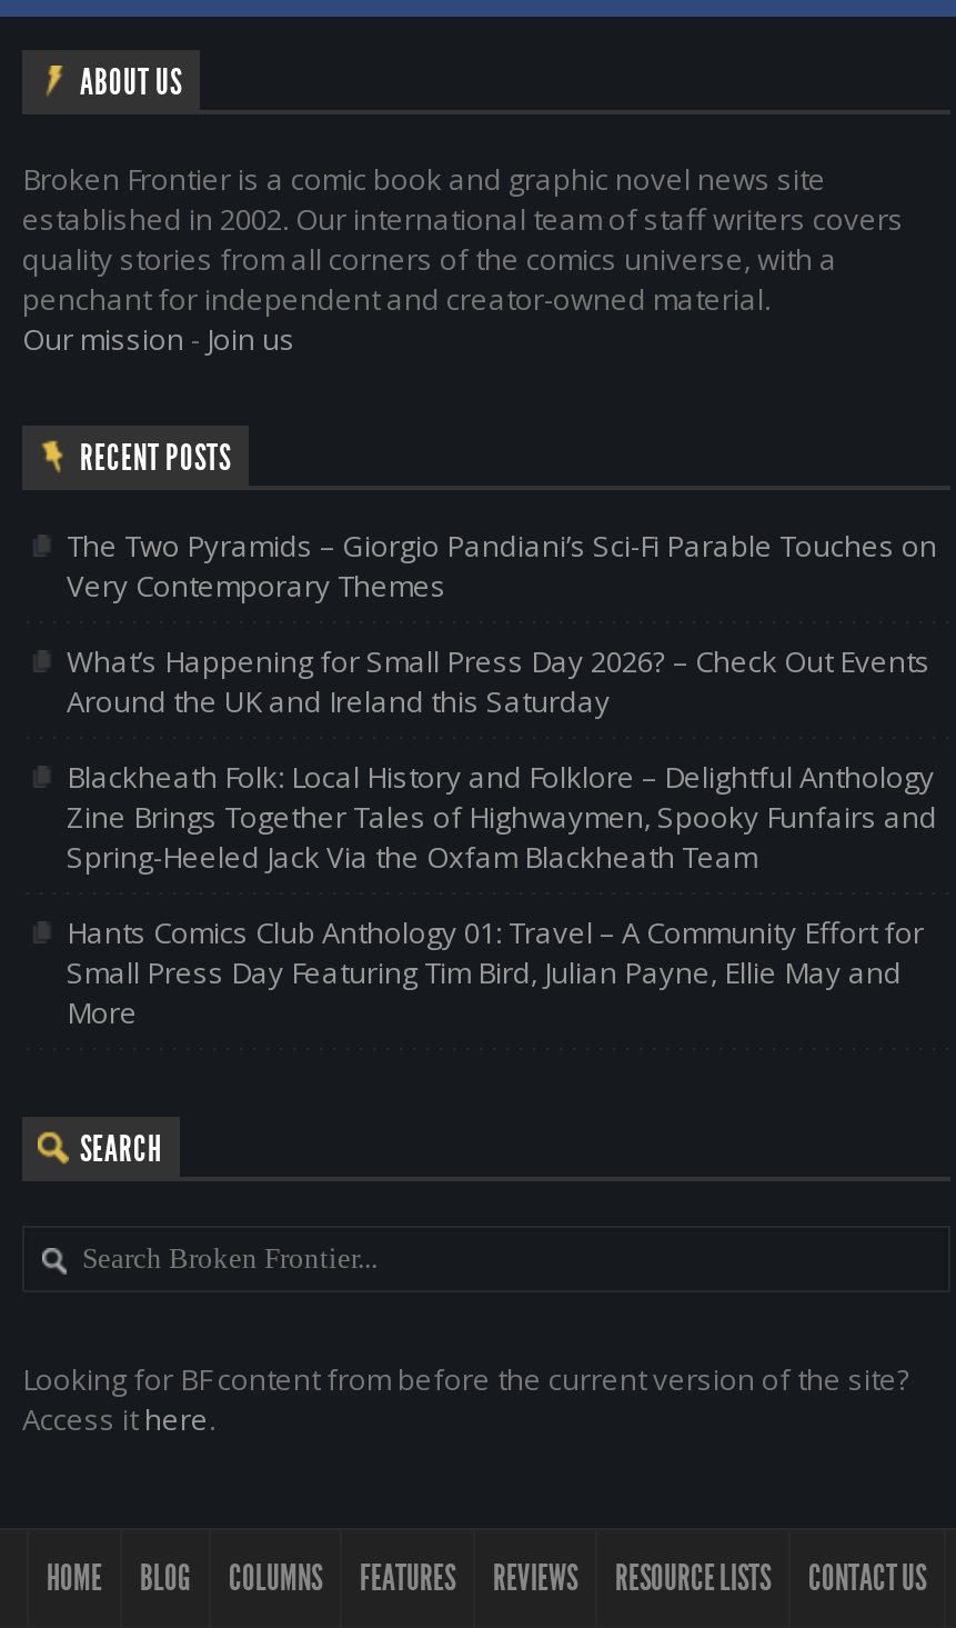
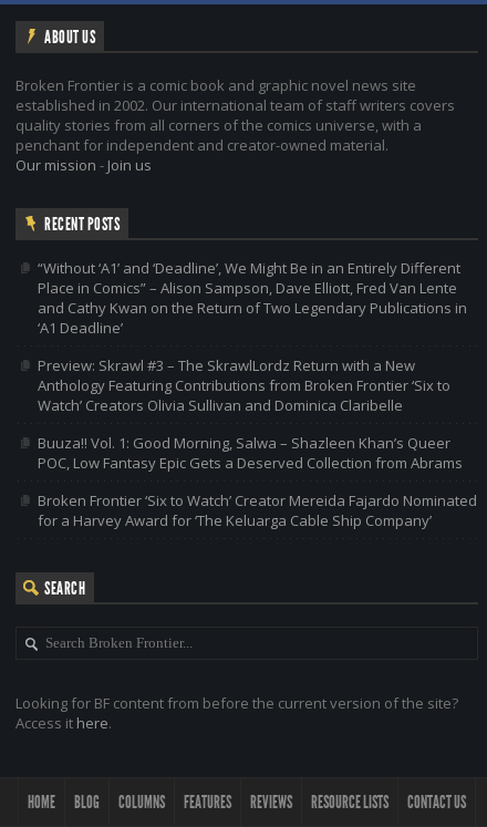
- The Two Pyramids – Giorgio Pandiani’s Sci-Fi Parable Touches on
- Very Contemporary Themes
+ “Without ‘A1’ and ‘Deadline’, We Might Be in an Entirely Different
+ Place in Comics” – Alison Sampson, Dave Elliott, Fred Van Lente
+ and Cathy Kwan on the Return of Two Legendary Publications in
+ ‘A1 Deadline’

- What’s Happening for Small Press Day 2026? – Check Out Events
- Around the UK and Ireland this Saturday
+ Preview: Skrawl #3 – The SkrawlLordz Return with a New
+ Anthology Featuring Contributions from Broken Frontier ‘Six to
+ Watch’ Creators Olivia Sullivan and Dominica Claribelle

- Blackheath Folk: Local History and Folklore – Delightful Anthology
- Zine Brings Together Tales of Highwaymen, Spooky Funfairs and
- Spring-Heeled Jack Via the Oxfam Blackheath Team
+ Buuza!! Vol. 1: Good Morning, Salwa – Shazleen Khan’s Queer
+ POC, Low Fantasy Epic Gets a Deserved Collection from Abrams

- Hants Comics Club Anthology 01: Travel – A Community Effort for
- Small Press Day Featuring Tim Bird, Julian Payne, Ellie May and
- More
+ Broken Frontier ‘Six to Watch’ Creator Mereida Fajardo Nominated
+ for a Harvey Award for ‘The Keluarga Cable Ship Company’
